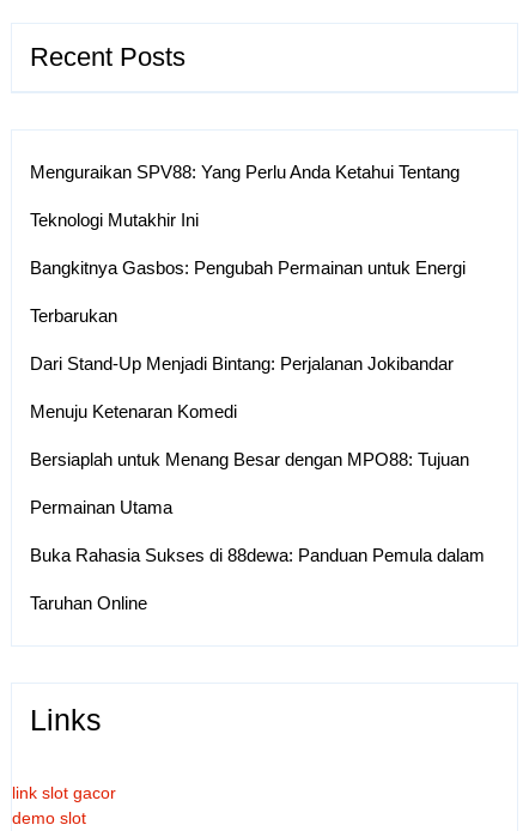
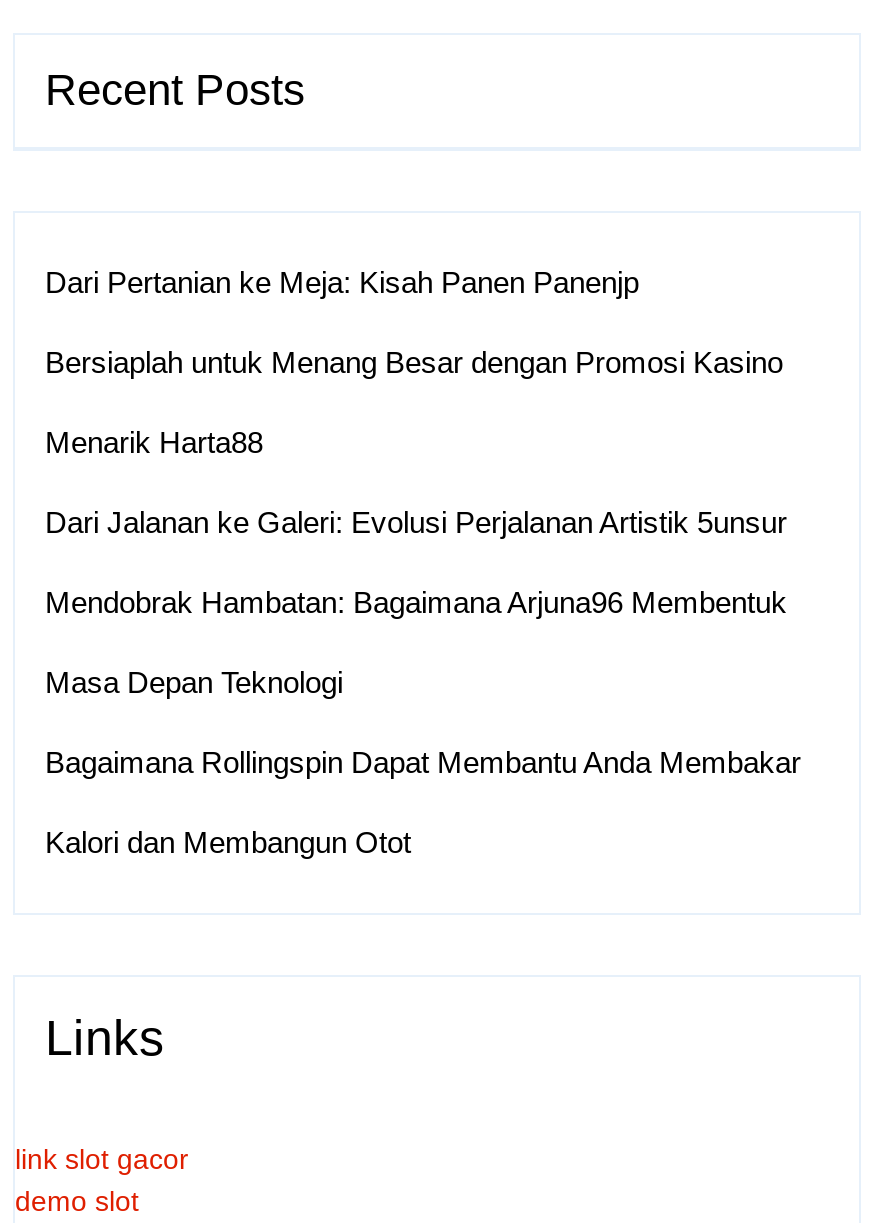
- Menguraikan SPV88: Yang Perlu Anda Ketahui Tentang
- Teknologi Mutakhir Ini
- Bangkitnya Gasbos: Pengubah Permainan untuk Energi
- Terbarukan
- Dari Stand-Up Menjadi Bintang: Perjalanan Jokibandar
- Menuju Ketenaran Komedi
- Bersiaplah untuk Menang Besar dengan MPO88: Tujuan
- Permainan Utama
- Buka Rahasia Sukses di 88dewa: Panduan Pemula dalam
- Taruhan Online
+ Dari Pertanian ke Meja: Kisah Panen Panenjp
+ Bersiaplah untuk Menang Besar dengan Promosi Kasino
+ Menarik Harta88
+ Dari Jalanan ke Galeri: Evolusi Perjalanan Artistik 5unsur
+ Mendobrak Hambatan: Bagaimana Arjuna96 Membentuk
+ Masa Depan Teknologi
+ Bagaimana Rollingspin Dapat Membantu Anda Membakar
+ Kalori dan Membangun Otot
